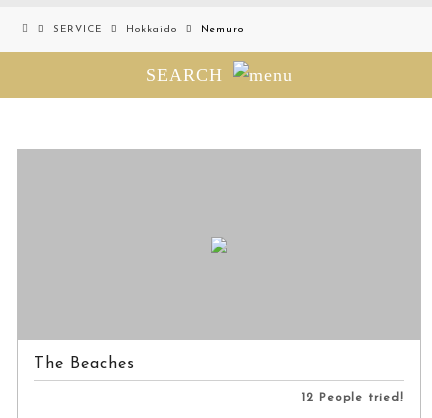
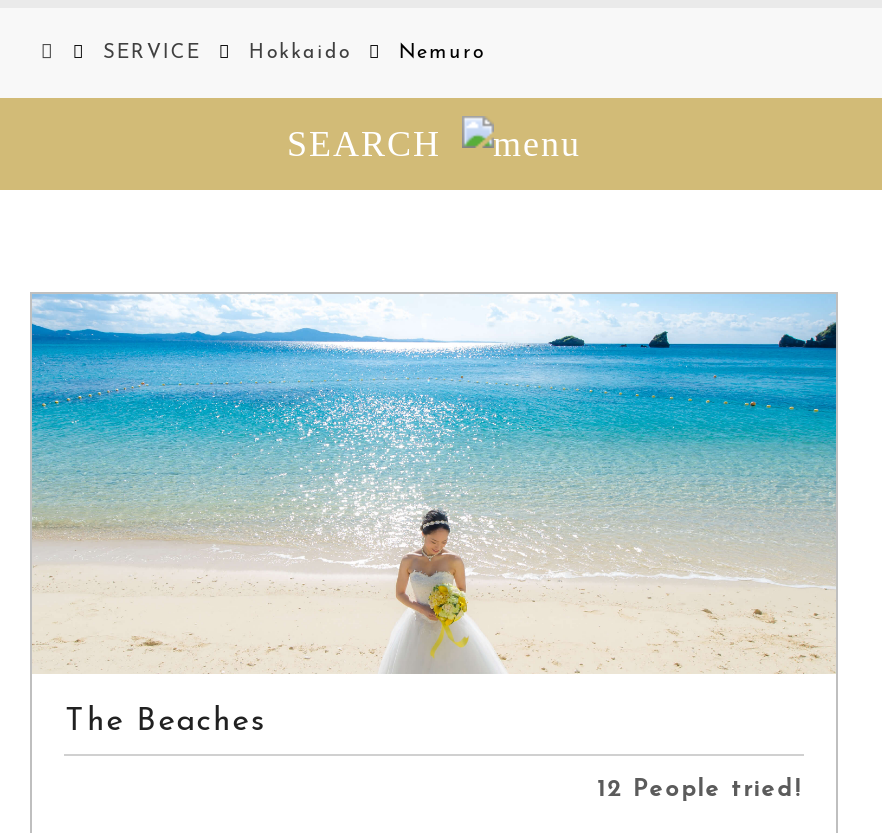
+ [image]
